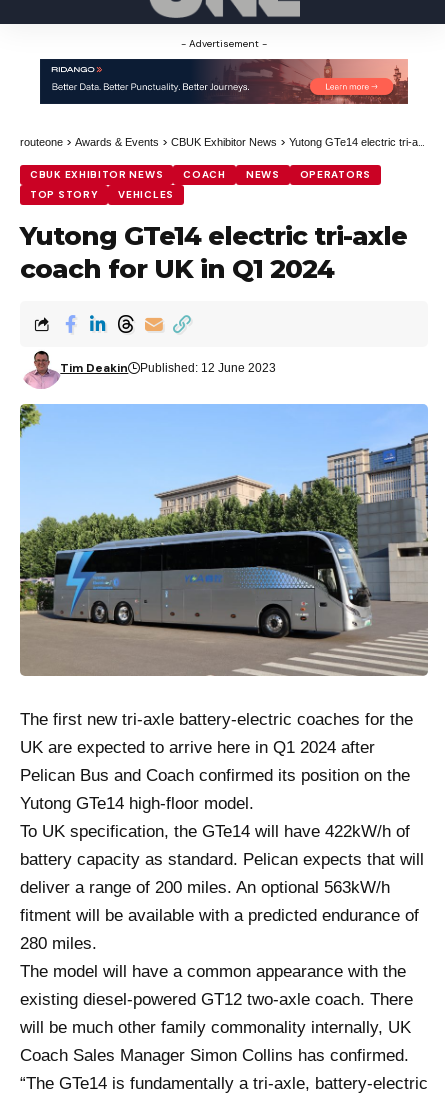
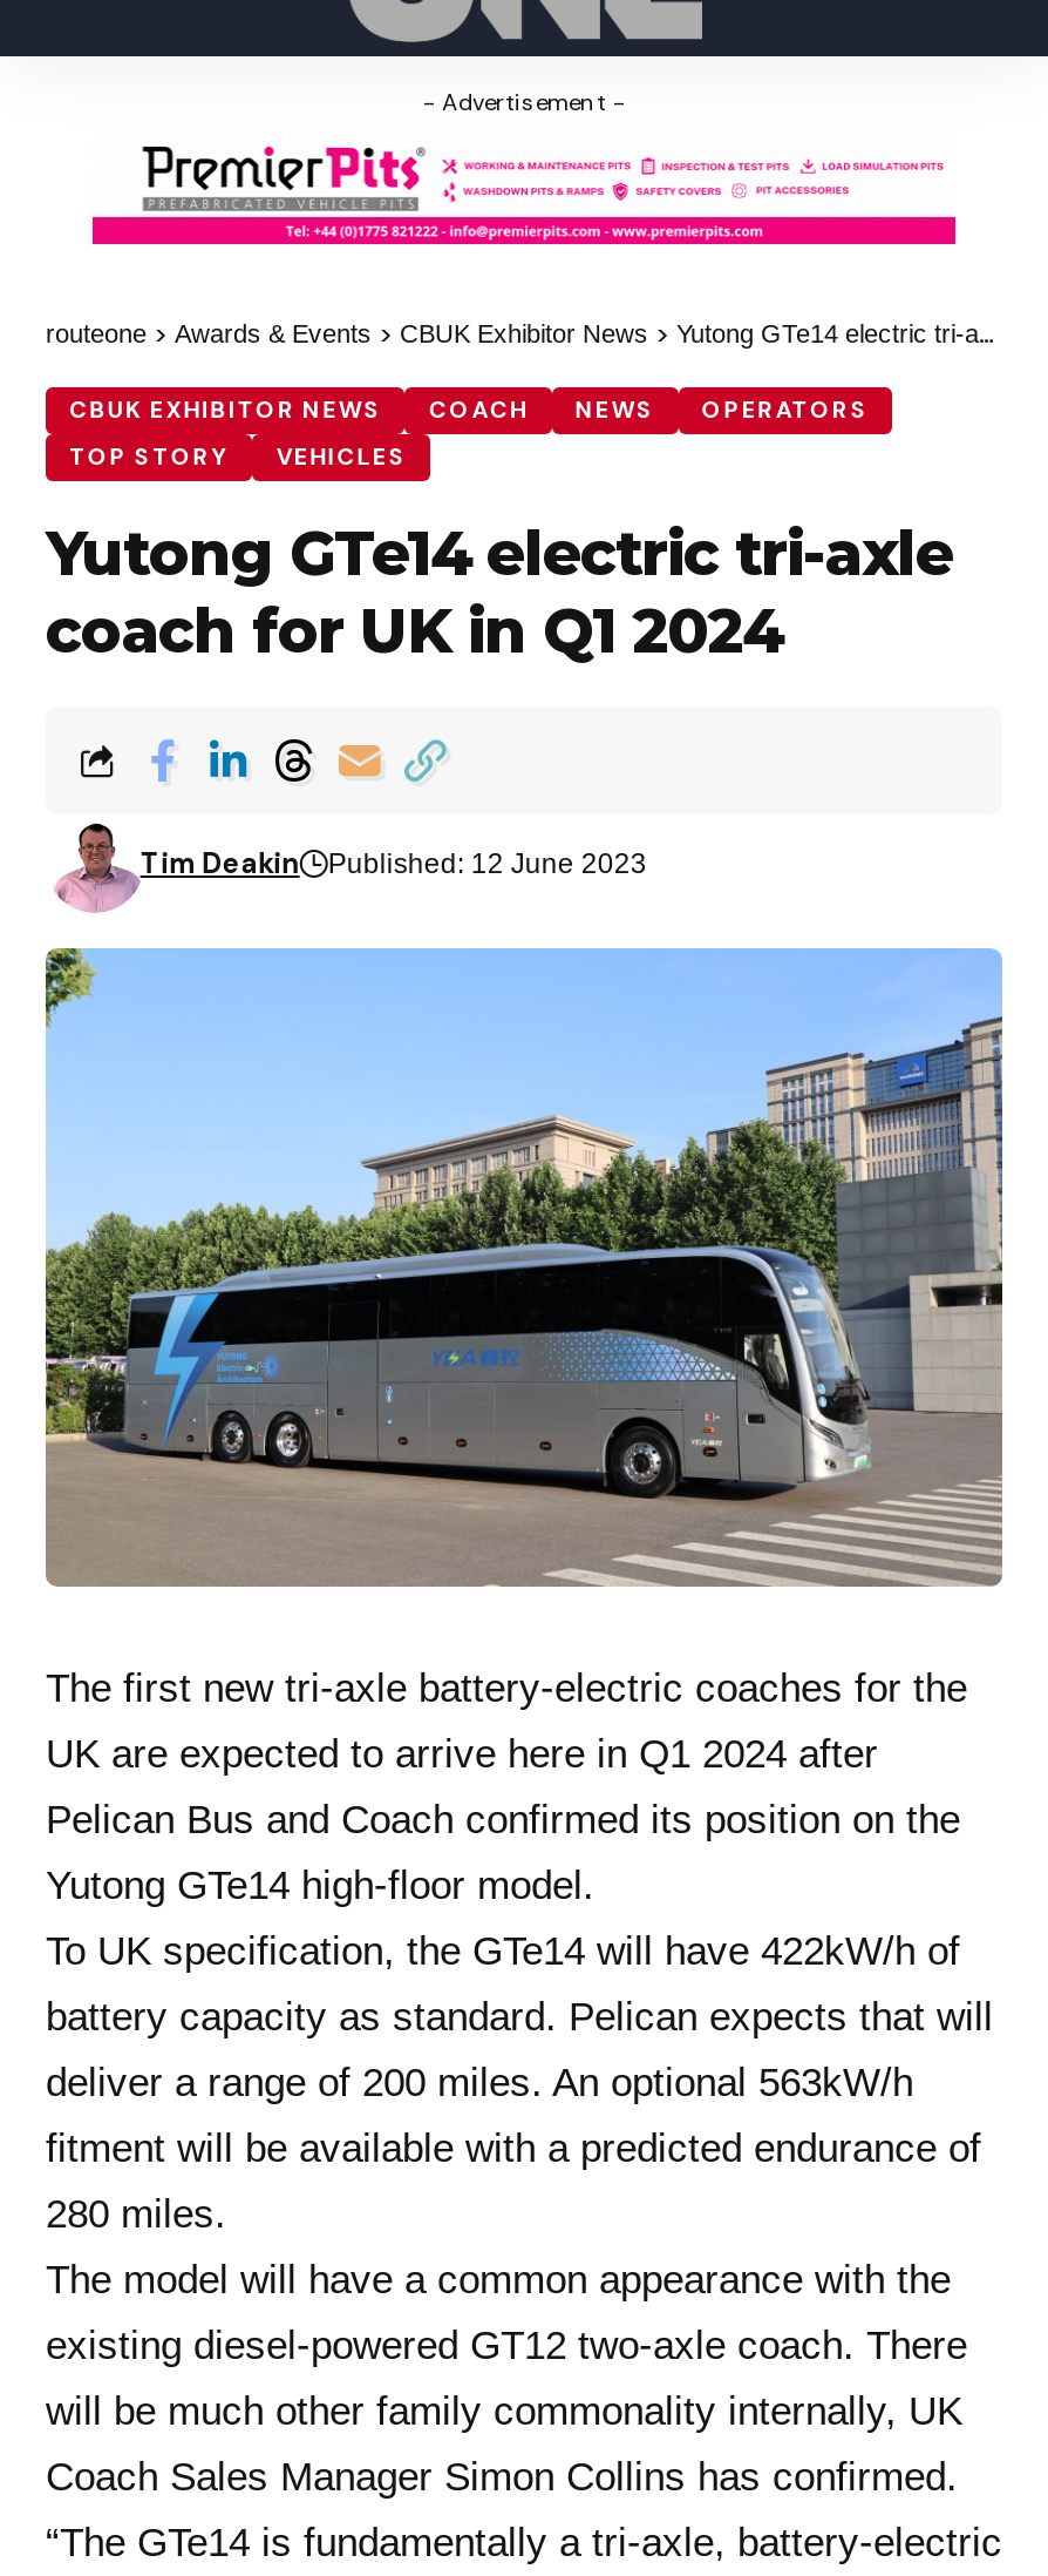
- [image]
+ [image]
